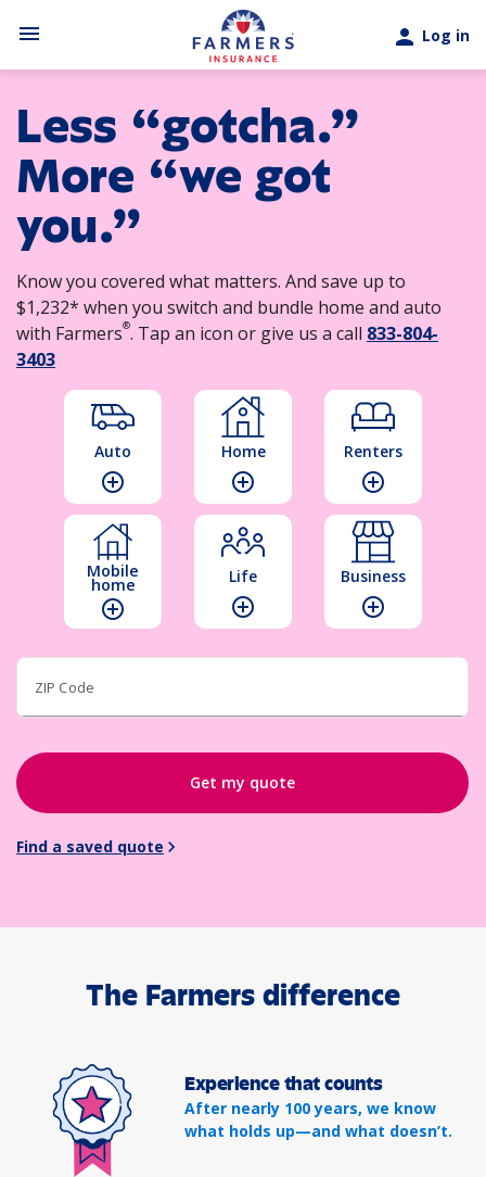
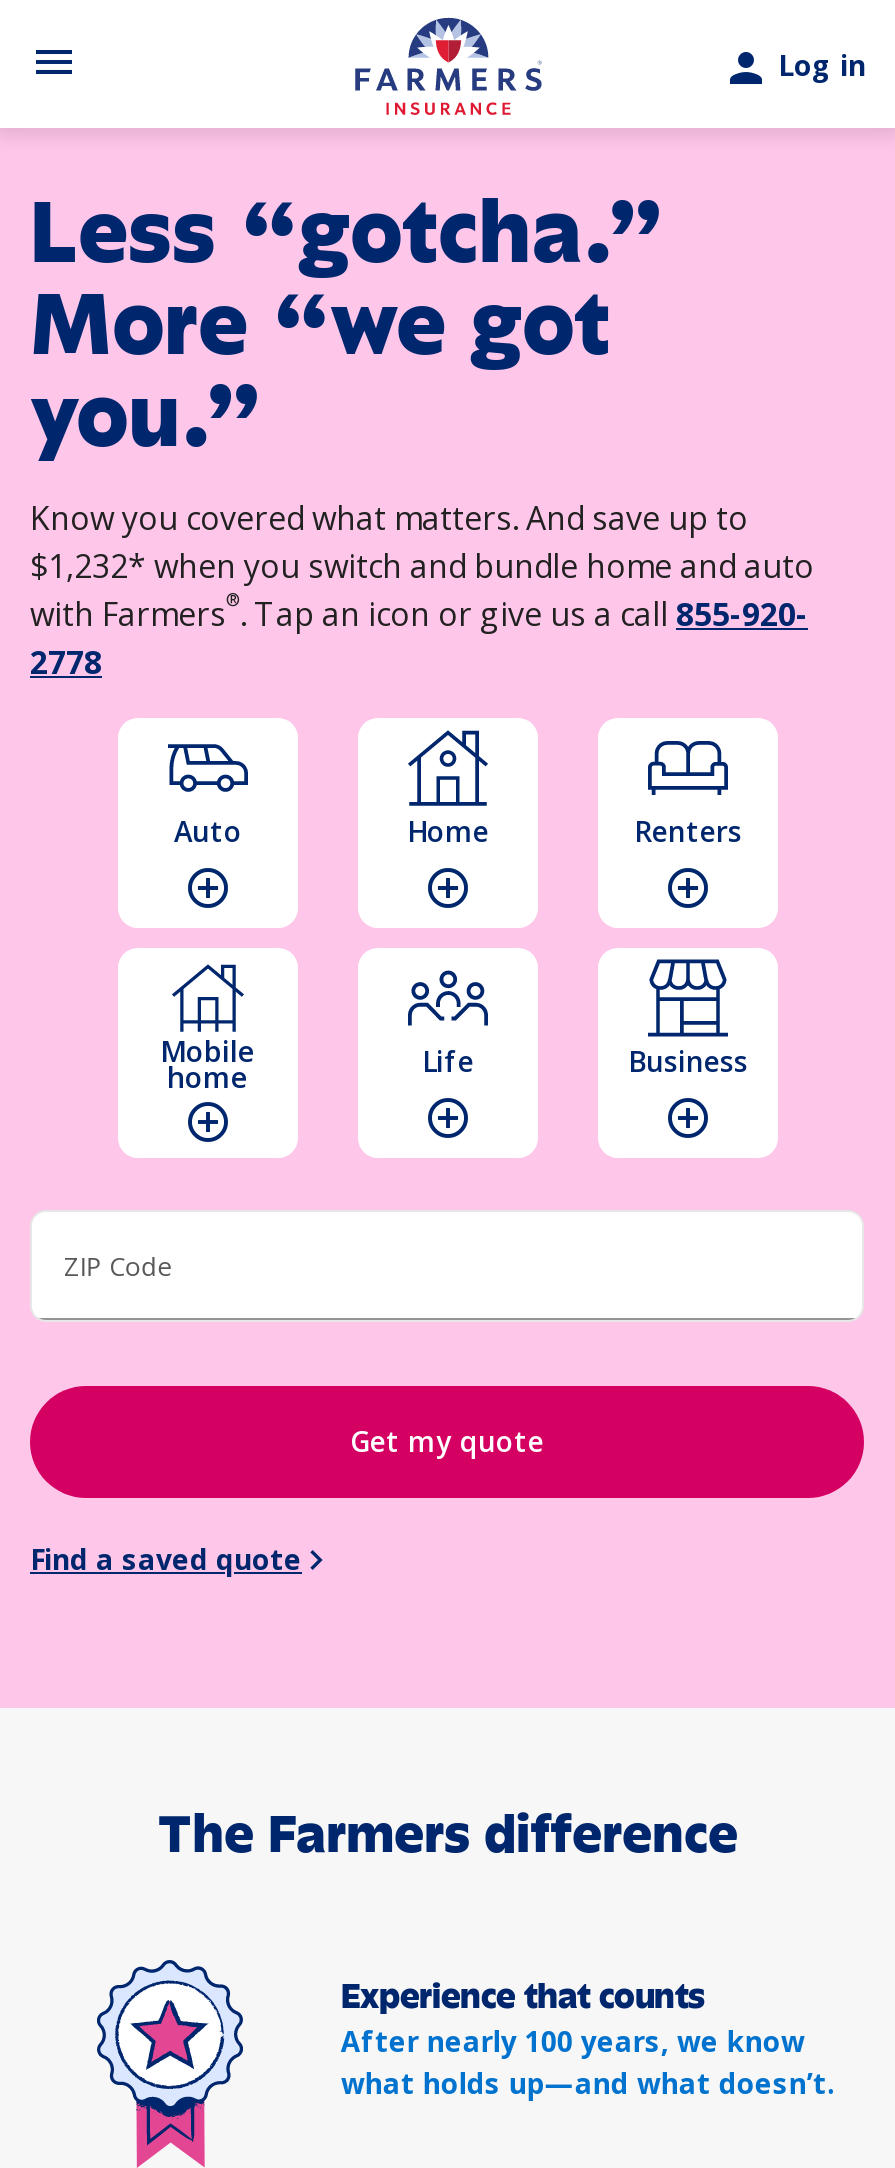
- with Farmers®. Tap an icon or give us a call 833-804-
+ with Farmers®. Tap an icon or give us a call 855-920-

- 3403
+ 2778
